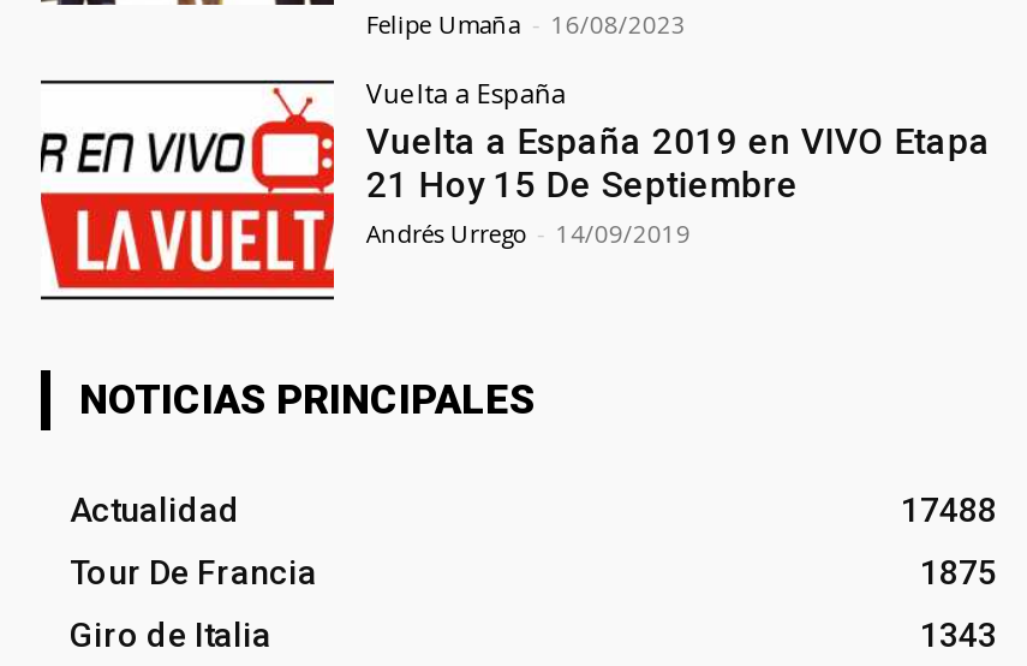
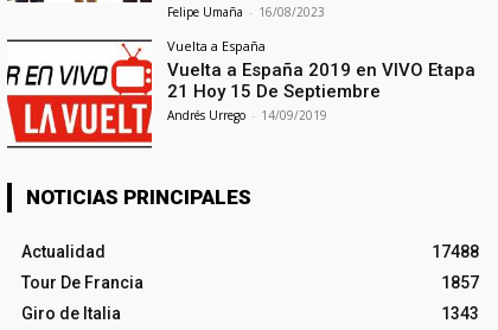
- 1875
+ 1857
